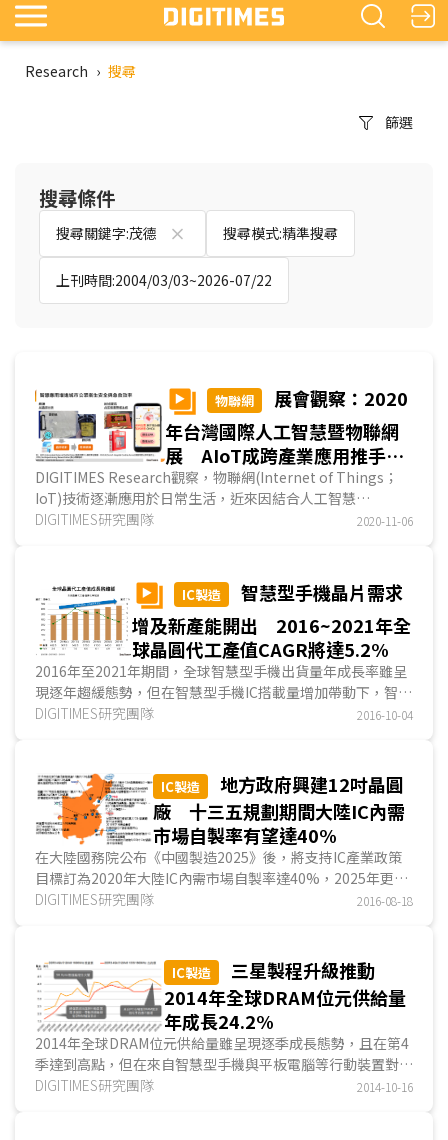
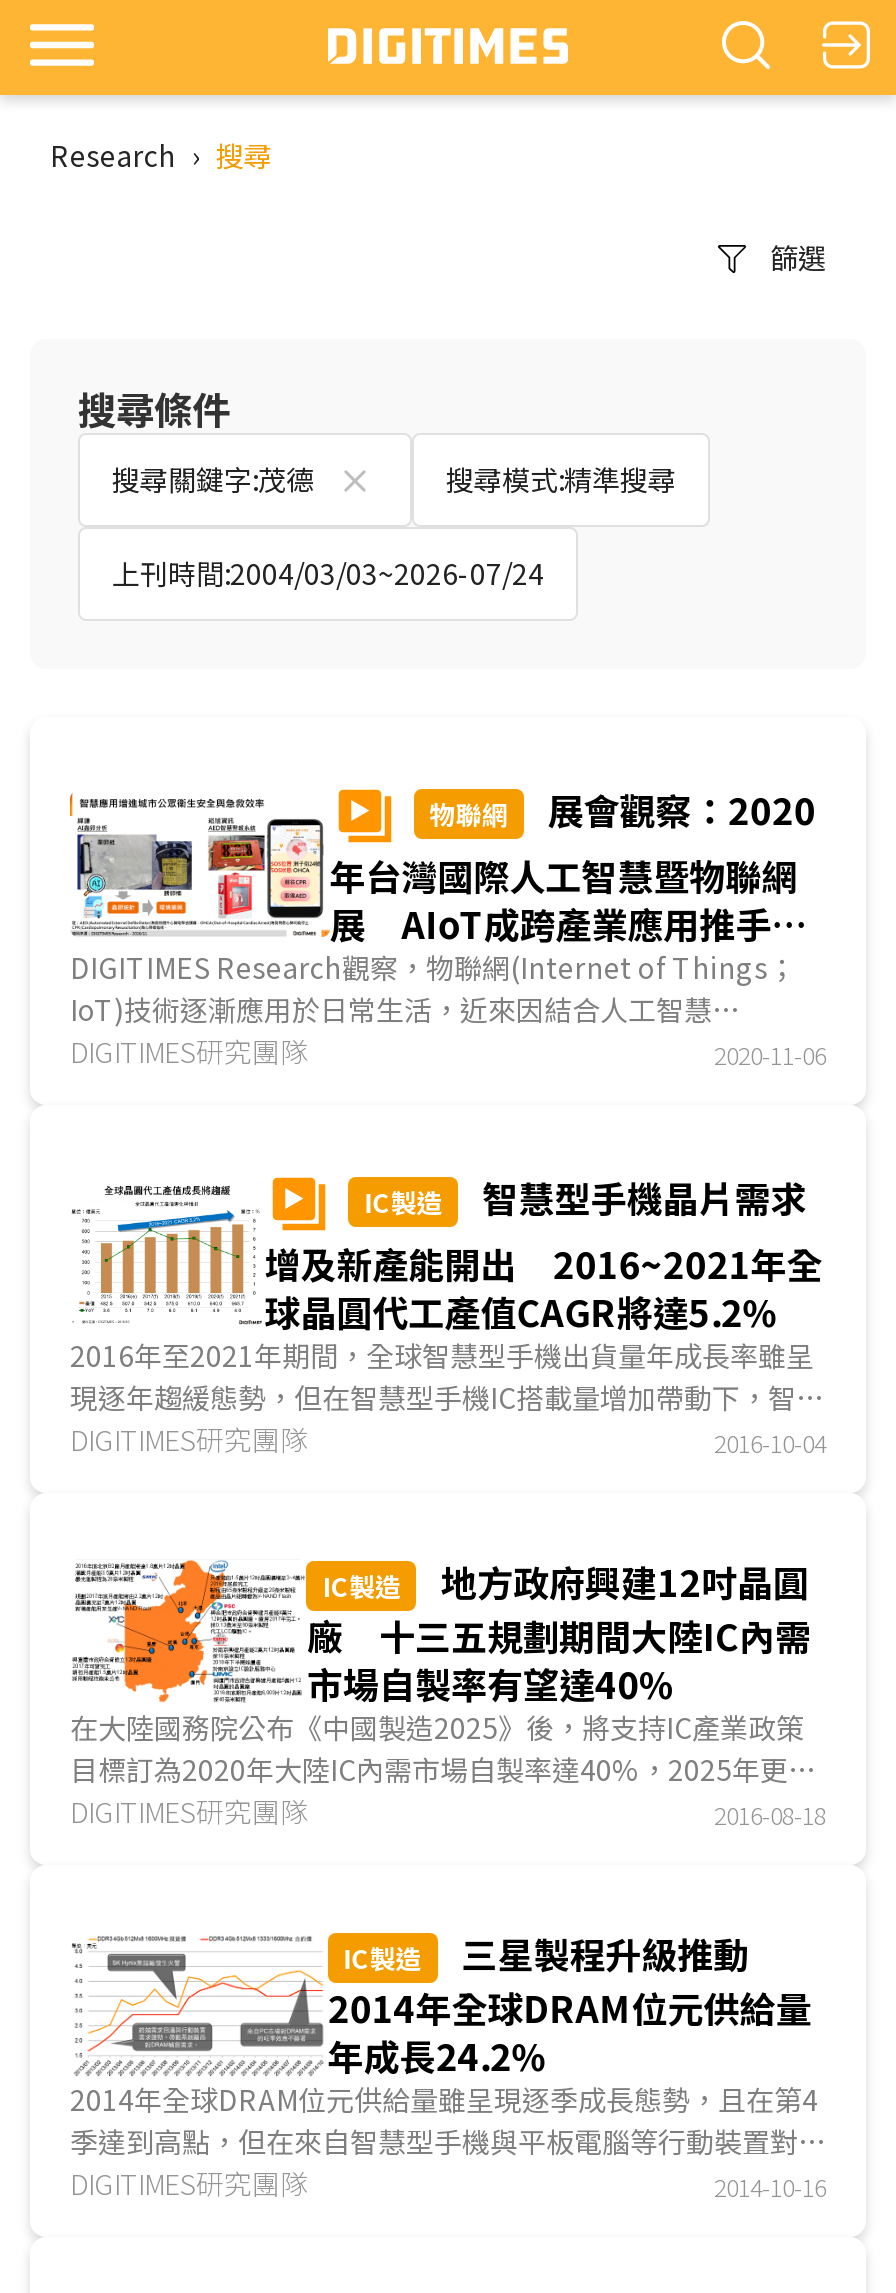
- 上刊時間:2004/03/03~2026-07/22
+ 上刊時間:2004/03/03~2026-07/24
